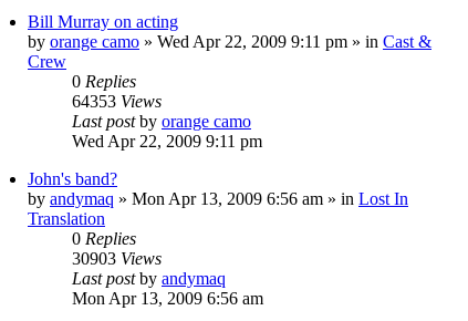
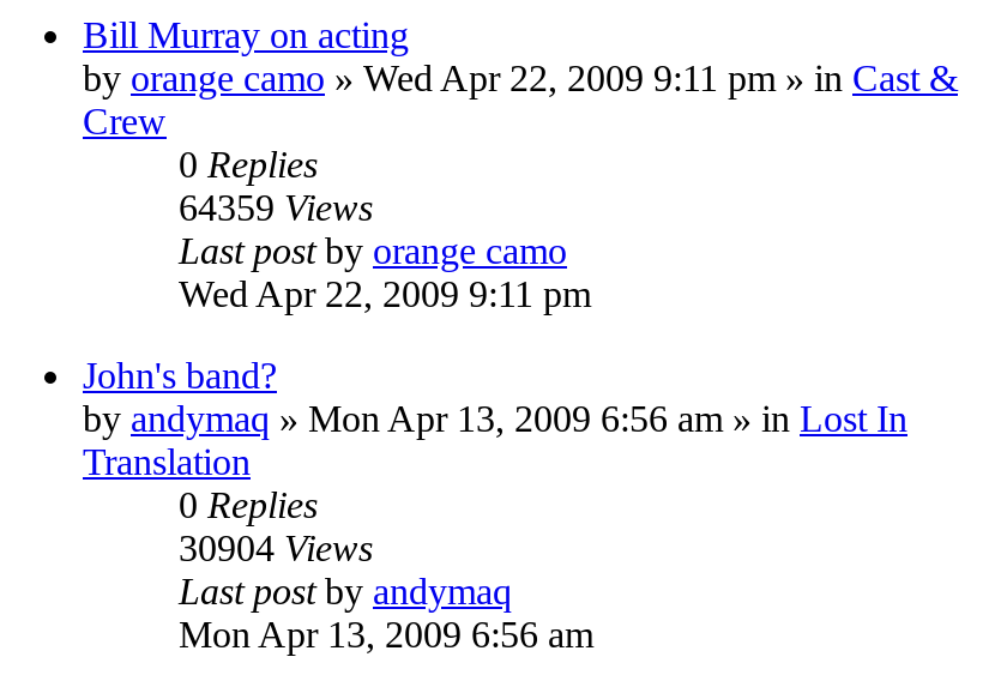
- 64353 Views
+ 64359 Views

- 30903 Views
+ 30904 Views
